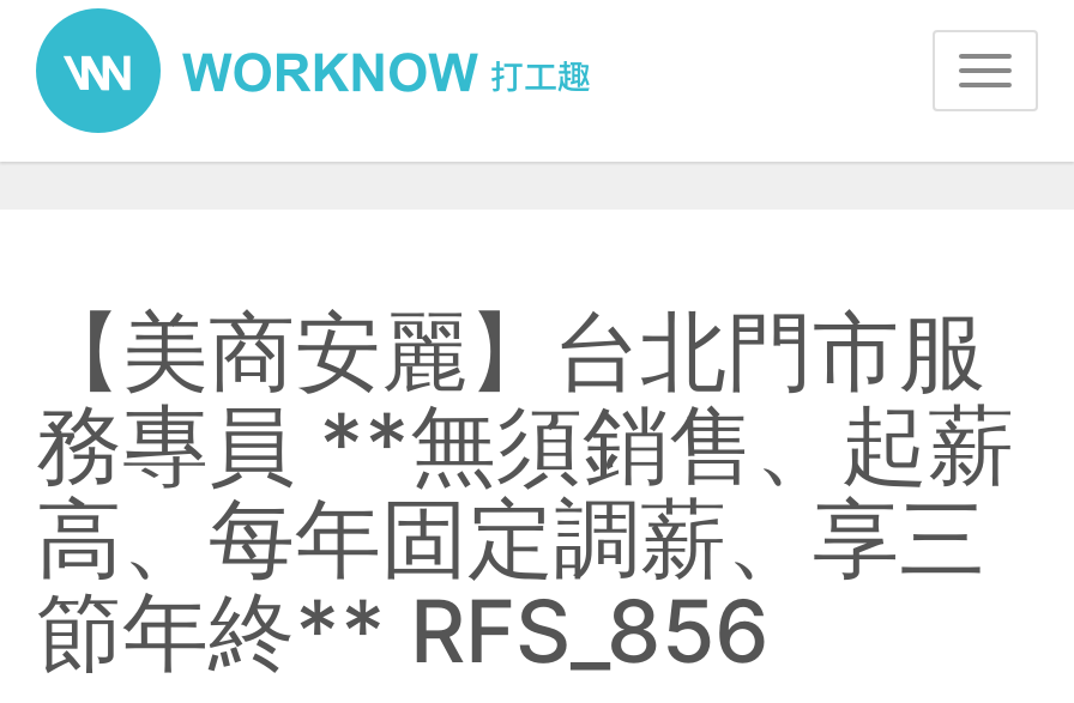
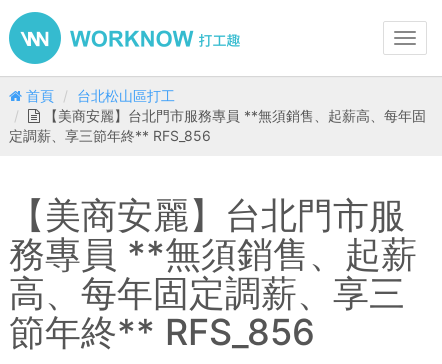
+ 首頁
+ 台北松山區打工
+ 【美商安麗】台北門市服務專員 **無須銷售、起薪高、每年固
+ 定調薪、享三節年終** RFS_856
